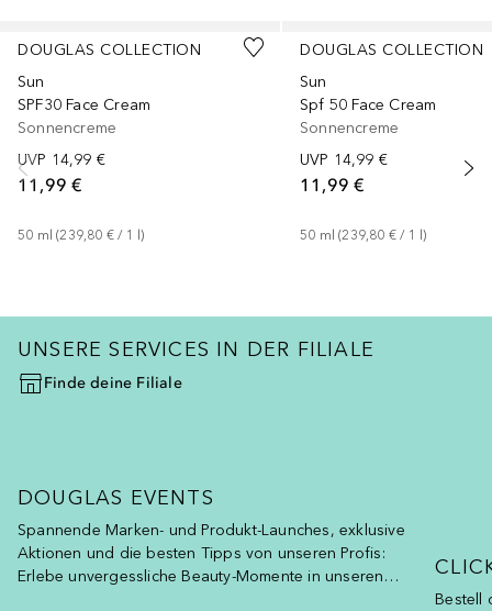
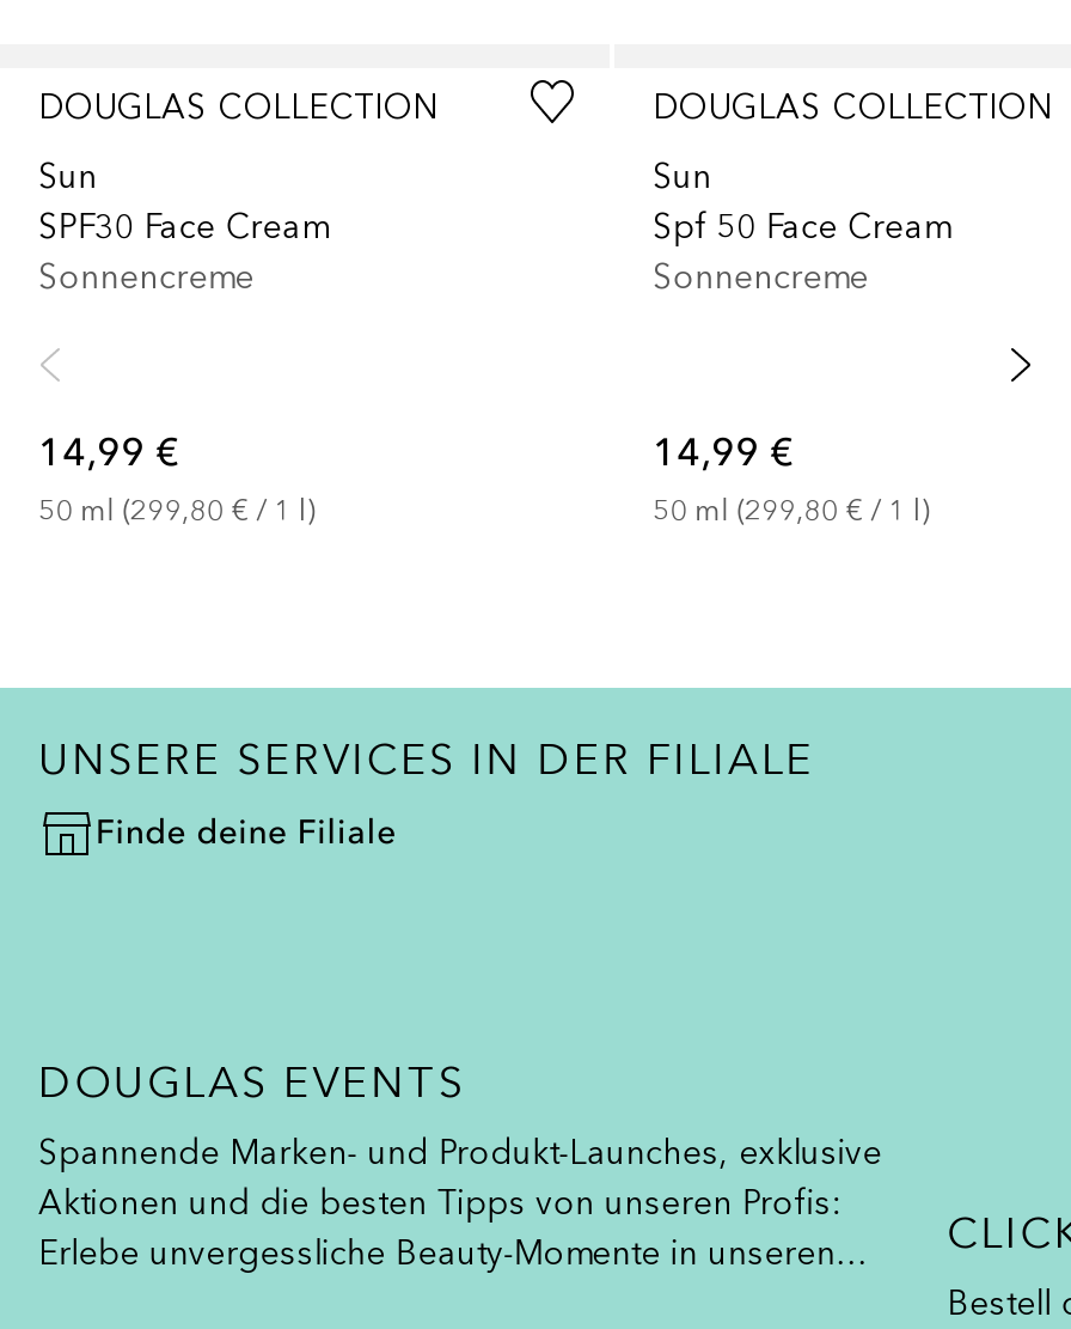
- UVP 14,99 €
- 11,99 €
- 50 ml (239,80 €/ 1 l)
+ 14,99 €
+ 50 ml (299,80 €/ 1 l)

- UVP 14,99 €
- 11,99 €
- 50 ml (239,80 €/ 1 l)
+ 14,99 €
+ 50 ml (299,80 €/ 1 l)
